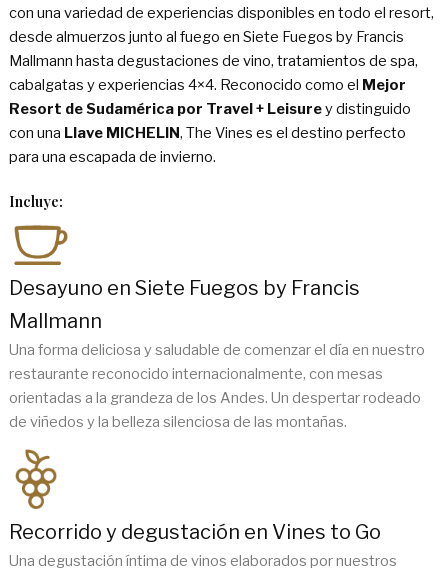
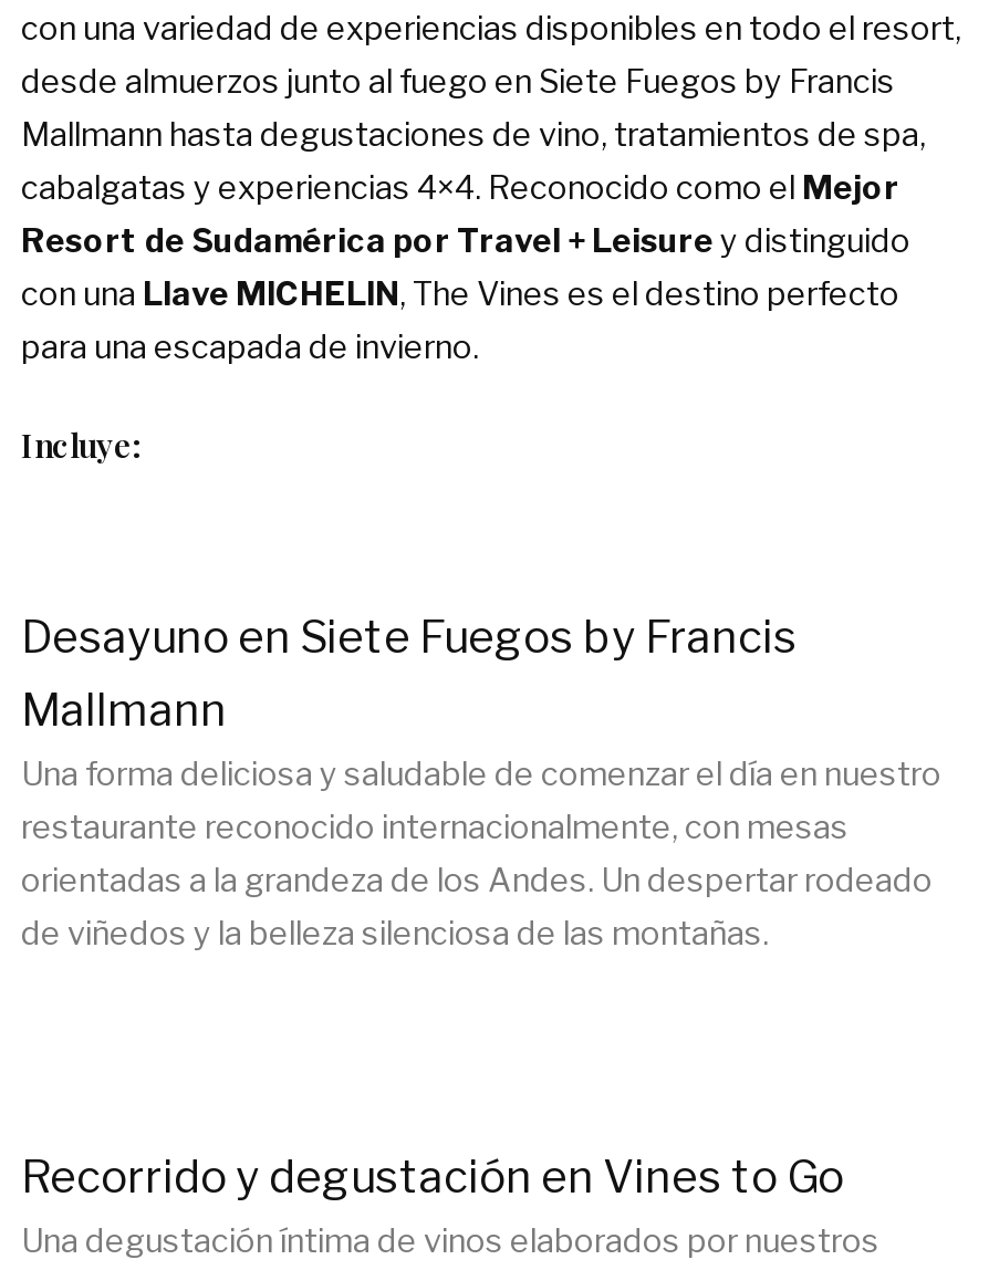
- [image]

- [image]
